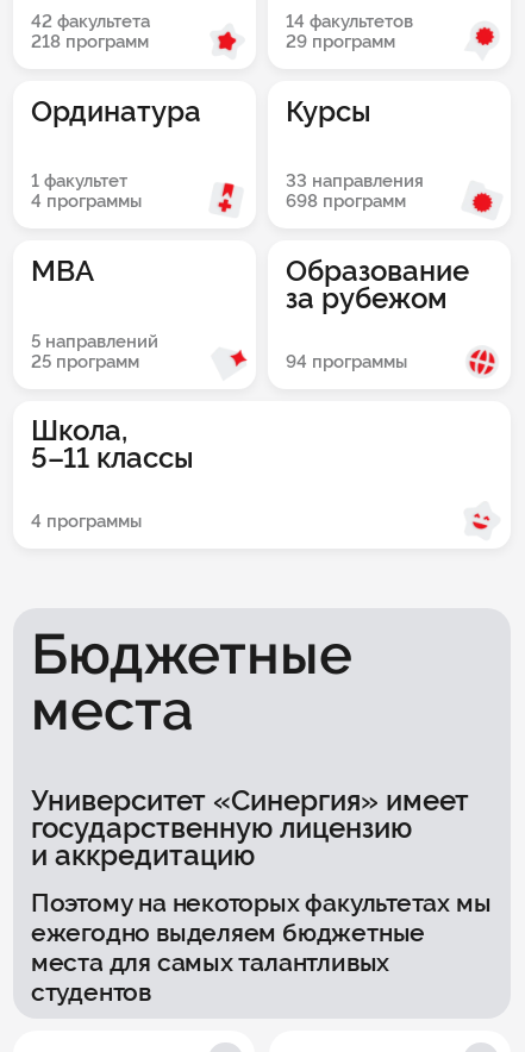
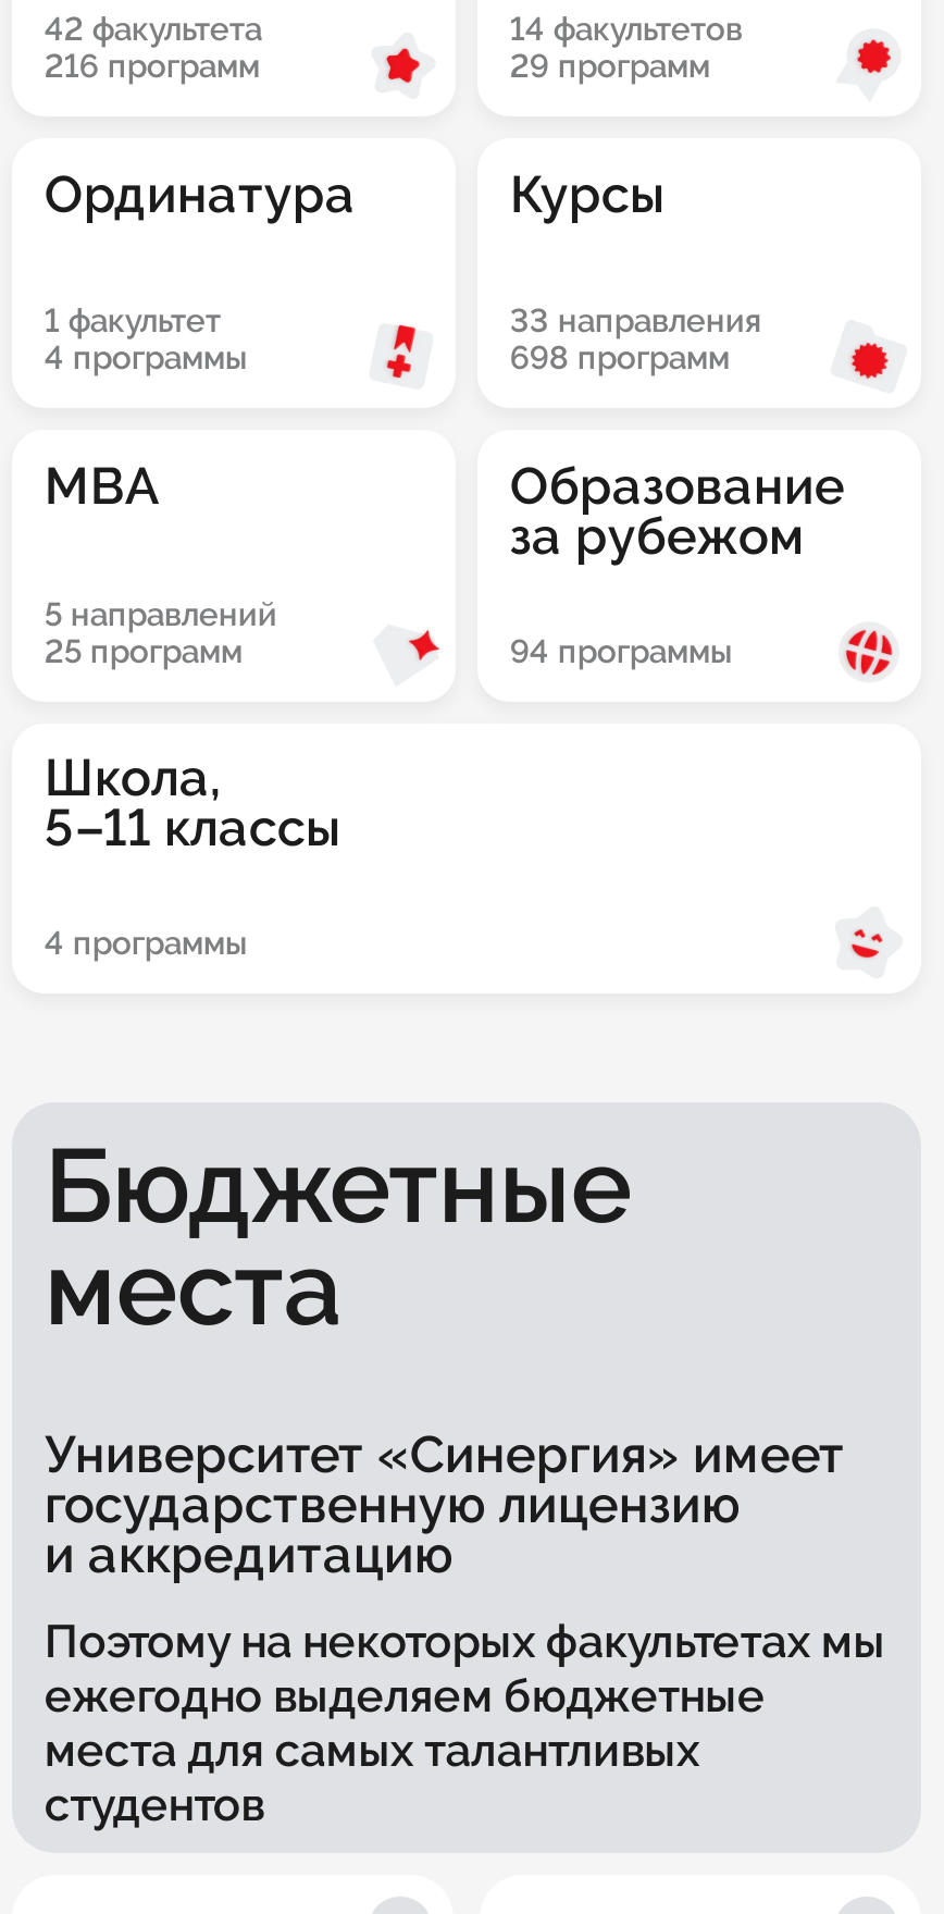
- 218 программ
+ 216 программ
